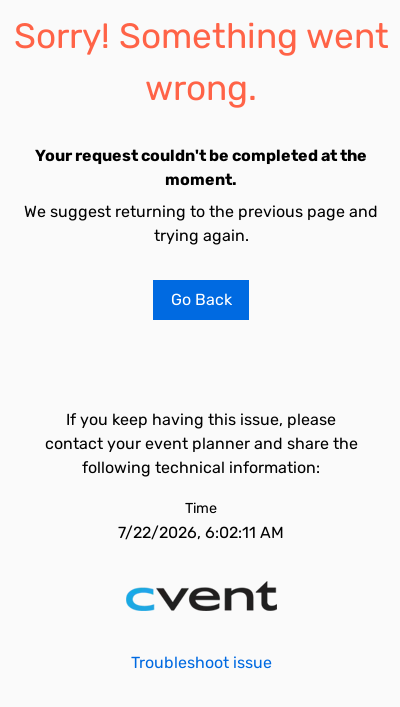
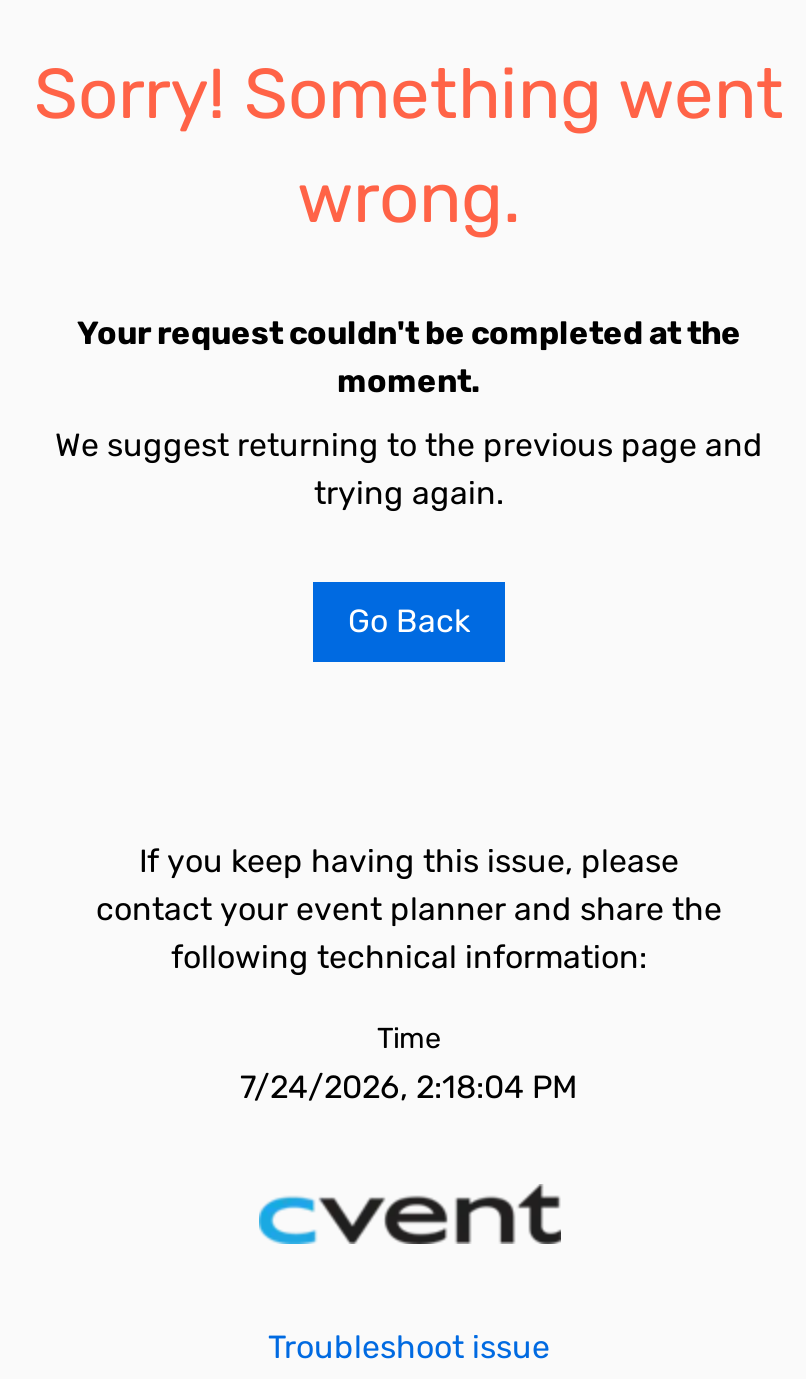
- 7/22/2026, 6:02:11 AM
+ 7/24/2026, 2:18:04 PM
